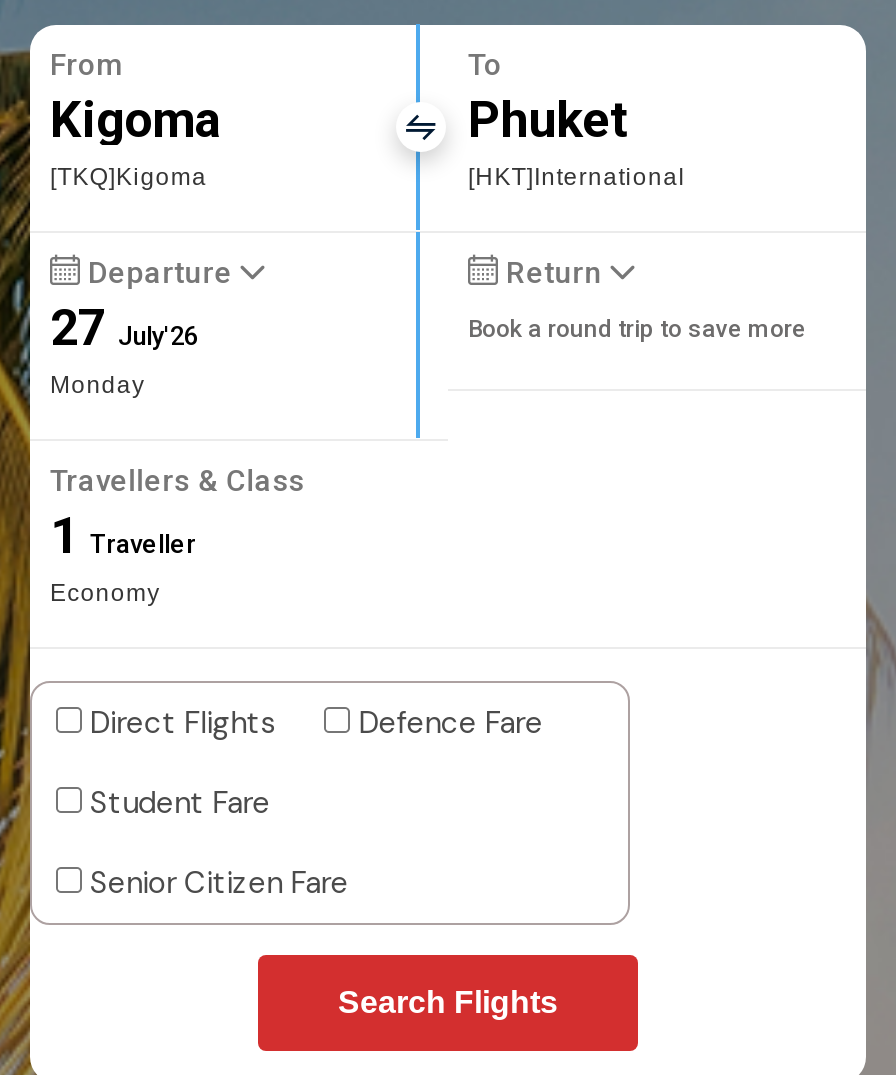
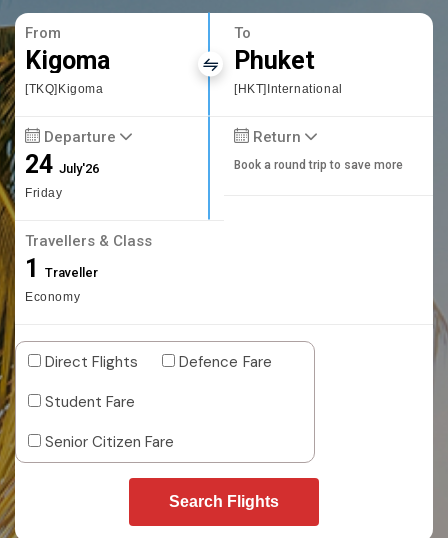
- 27 July'26
- Monday
+ 24 July'26
+ Friday
